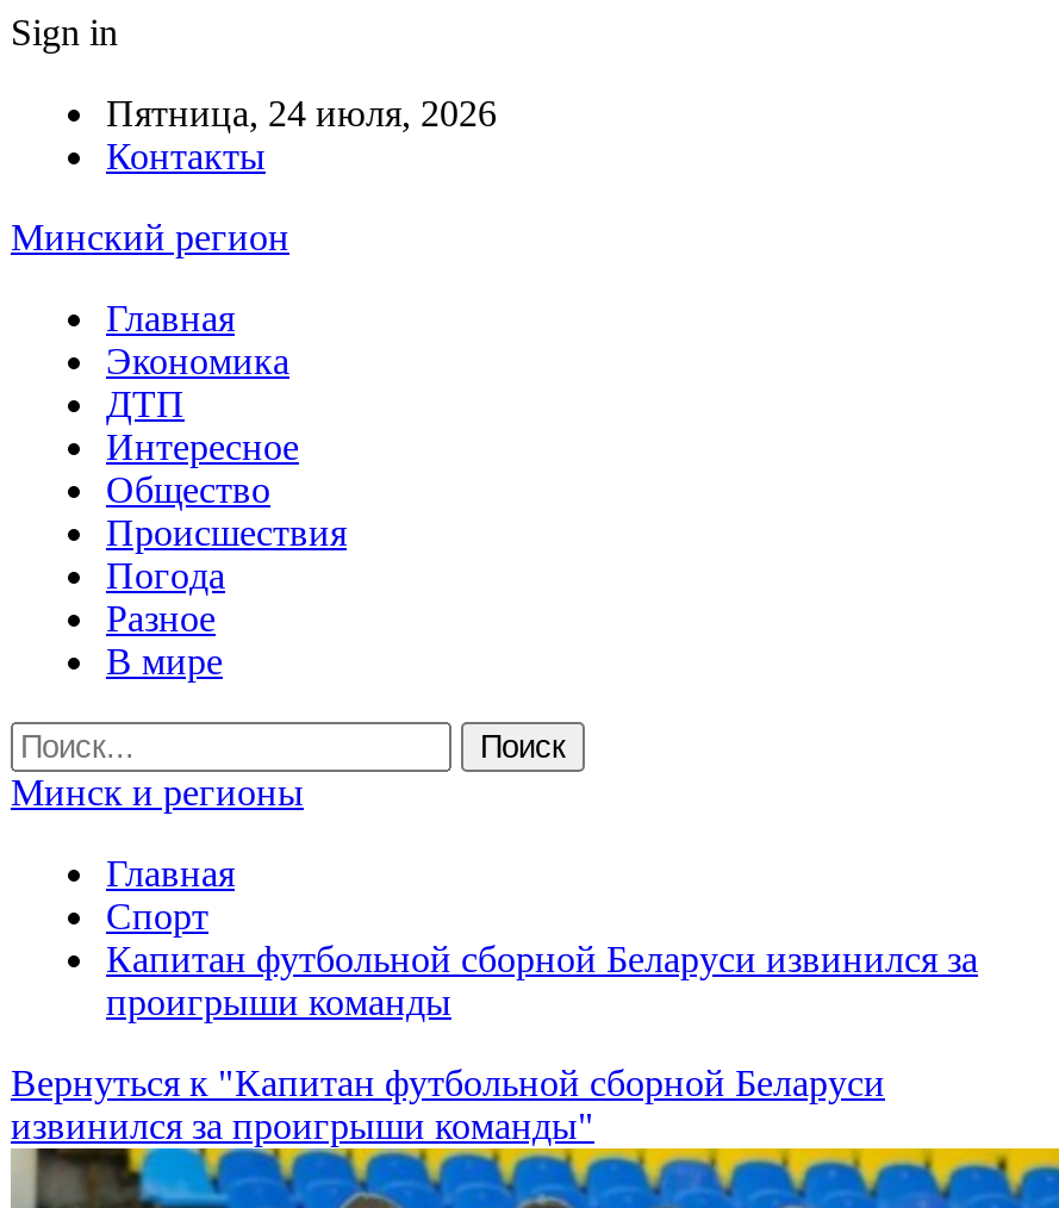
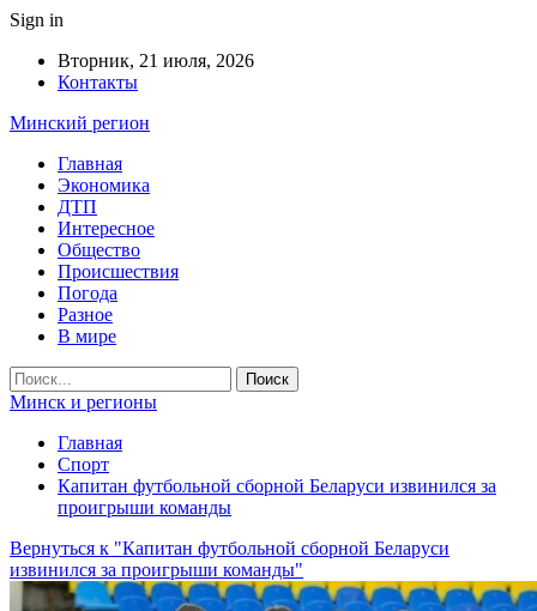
- Пятница, 24 июля, 2026
+ Вторник, 21 июля, 2026
